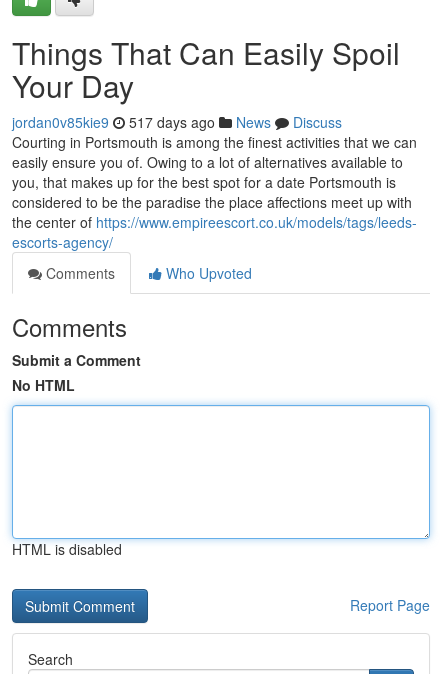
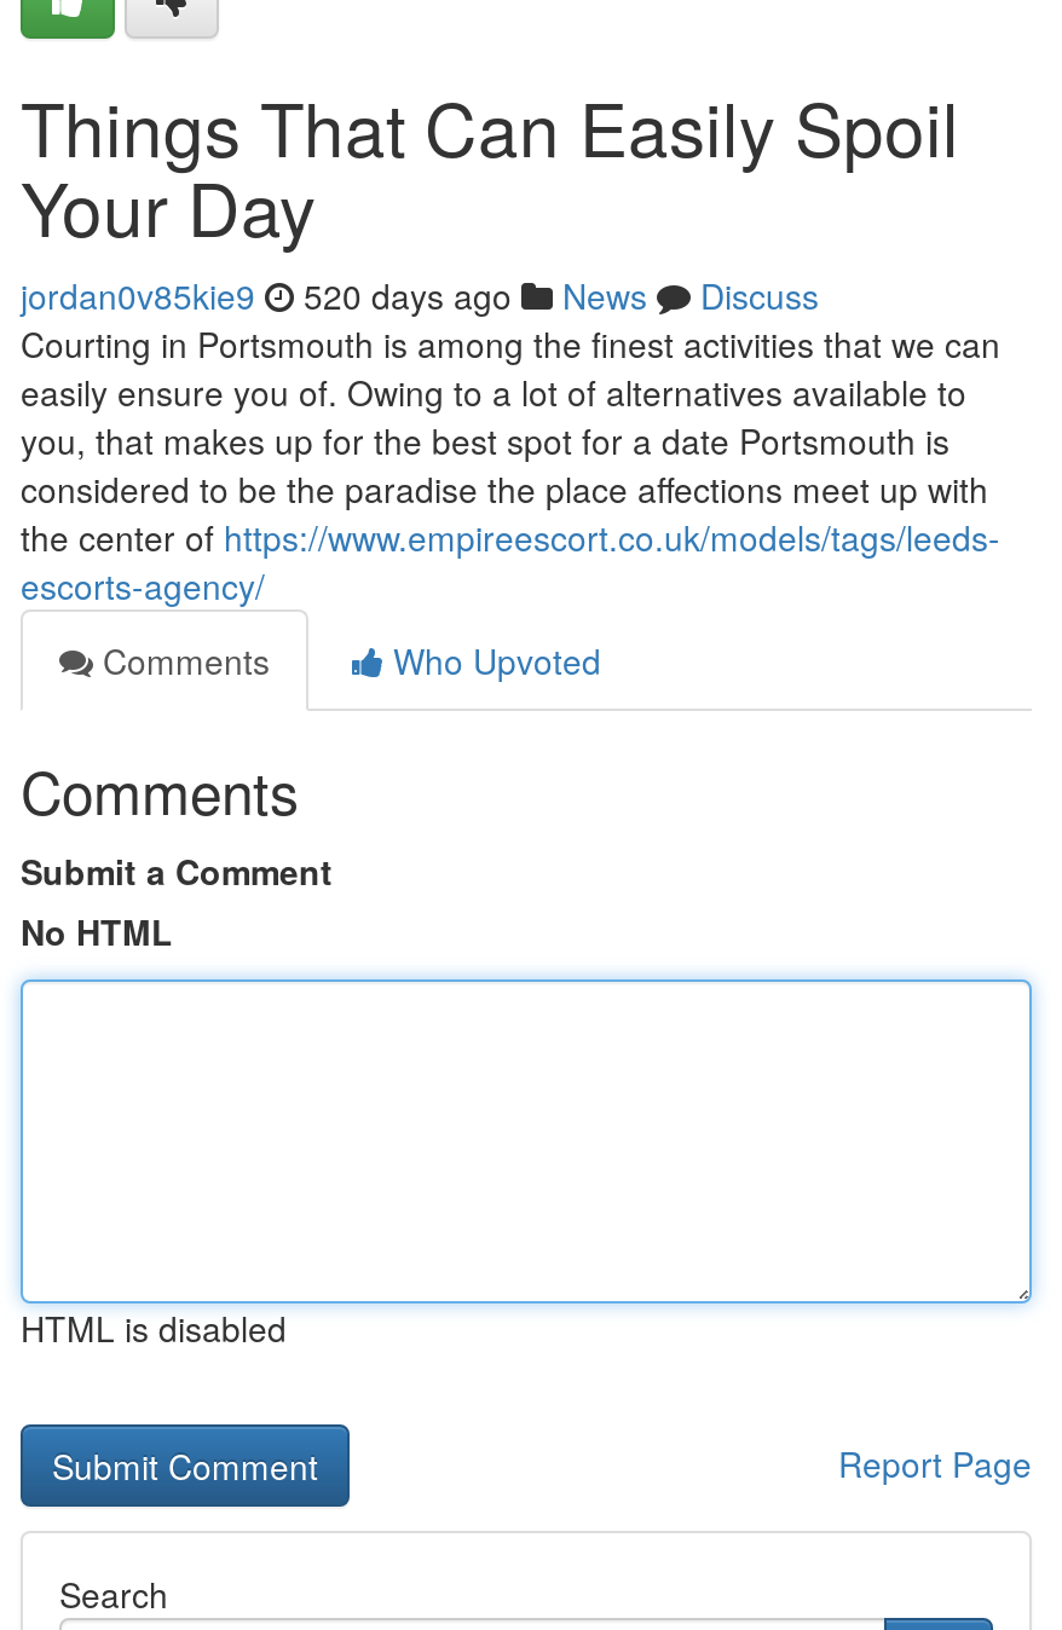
- jordan0v85kie9 517 days ago News Discuss
+ jordan0v85kie9 520 days ago News Discuss
